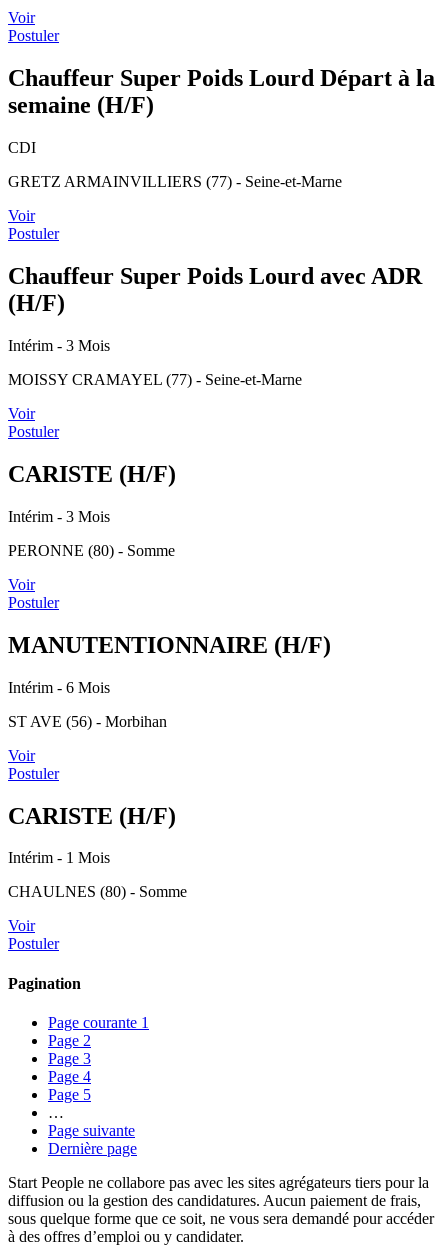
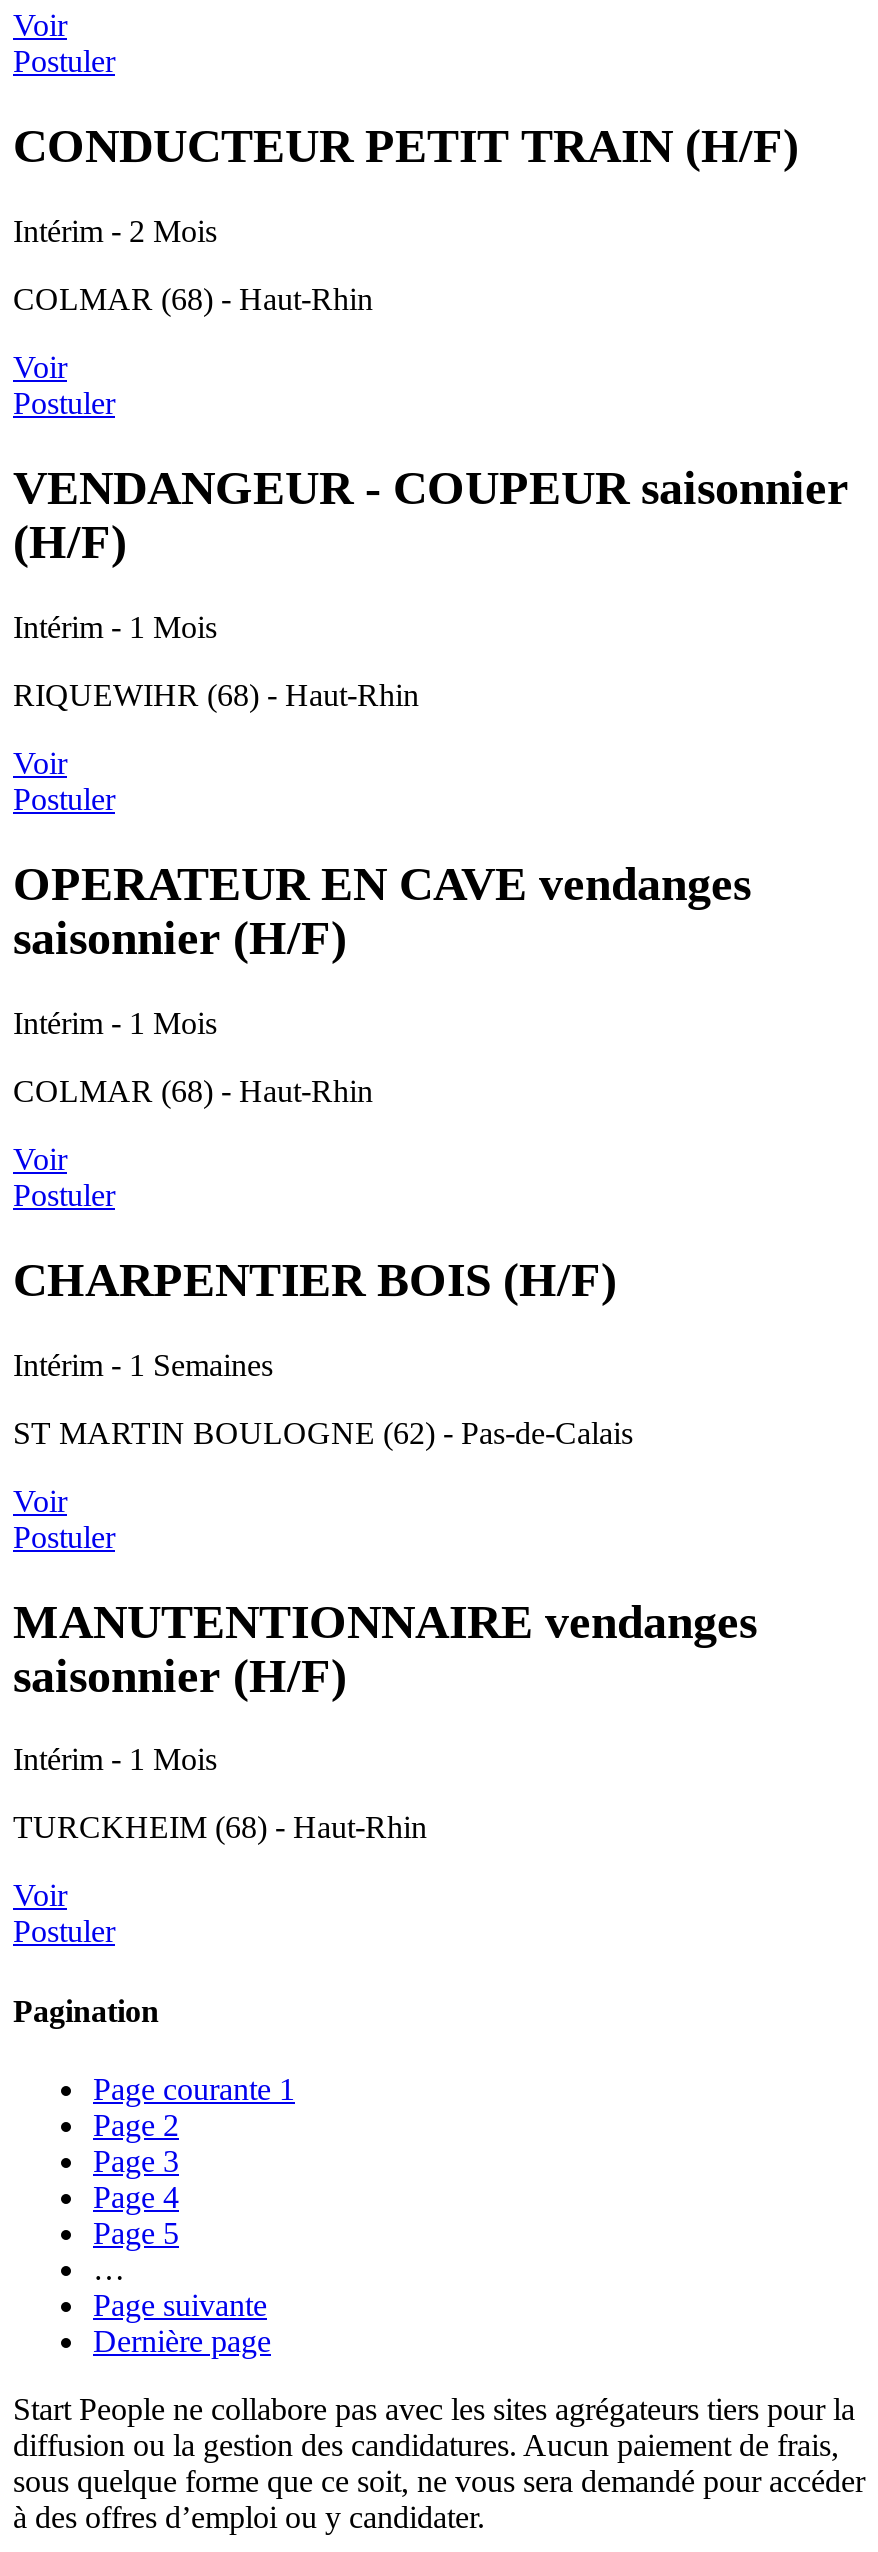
- Chauffeur Super Poids Lourd Départ à la
- semaine (H/F)
+ CONDUCTEUR PETIT TRAIN (H/F)

- CDI
+ Intérim - 2 Mois

- GRETZ ARMAINVILLIERS (77) - Seine-et-Marne
+ COLMAR (68) - Haut-Rhin

moved up: Voir | Postuler

- Chauffeur Super Poids Lourd avec ADR
+ VENDANGEUR - COUPEUR saisonnier

moved up: (H/F)

- Intérim - 3 Mois
+ Intérim - 1 Mois

- MOISSY CRAMAYEL (77) - Seine-et-Marne
+ RIQUEWIHR (68) - Haut-Rhin

moved up: Voir | Postuler

- CARISTE (H/F)
+ OPERATEUR EN CAVE vendanges
+ saisonnier (H/F)

- Intérim - 3 Mois
+ Intérim - 1 Mois

- PERONNE (80) - Somme
+ COLMAR (68) - Haut-Rhin

- MANUTENTIONNAIRE (H/F)
+ CHARPENTIER BOIS (H/F)

- Intérim - 6 Mois
+ Intérim - 1 Semaines

- ST AVE (56) - Morbihan
+ ST MARTIN BOULOGNE (62) - Pas-de-Calais

- CARISTE (H/F)
+ MANUTENTIONNAIRE vendanges
+ saisonnier (H/F)

- CHAULNES (80) - Somme
+ TURCKHEIM (68) - Haut-Rhin
